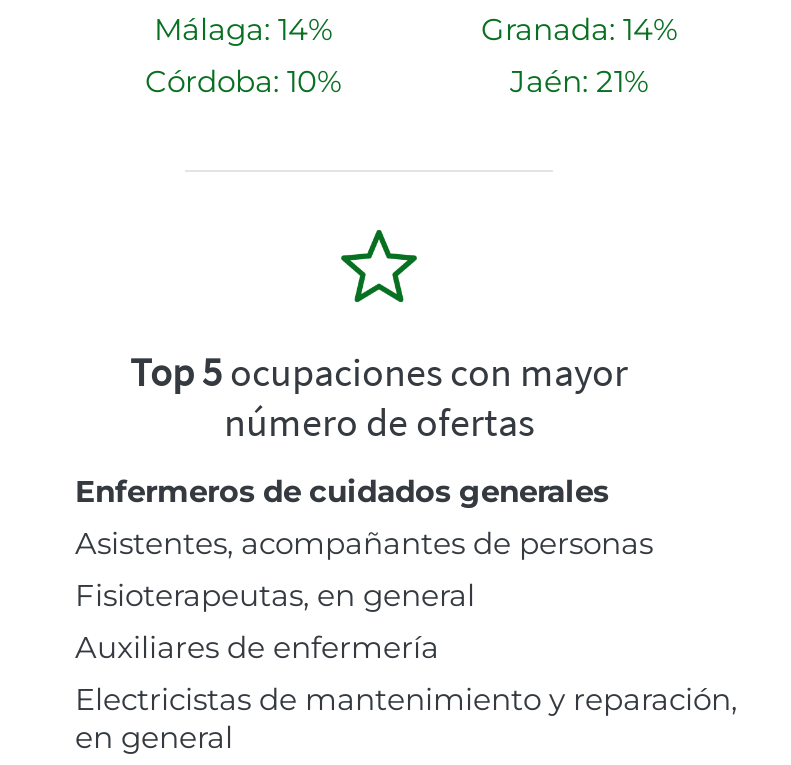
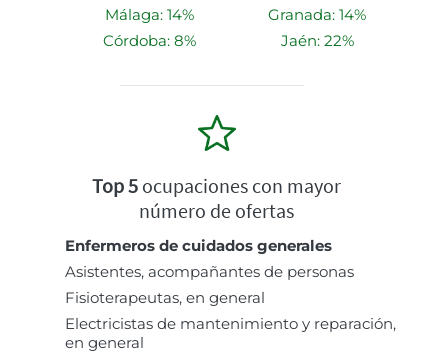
- Córdoba: 10%
+ Córdoba: 8%

- Jaén: 21%
+ Jaén: 22%

- Auxiliares de enfermería
